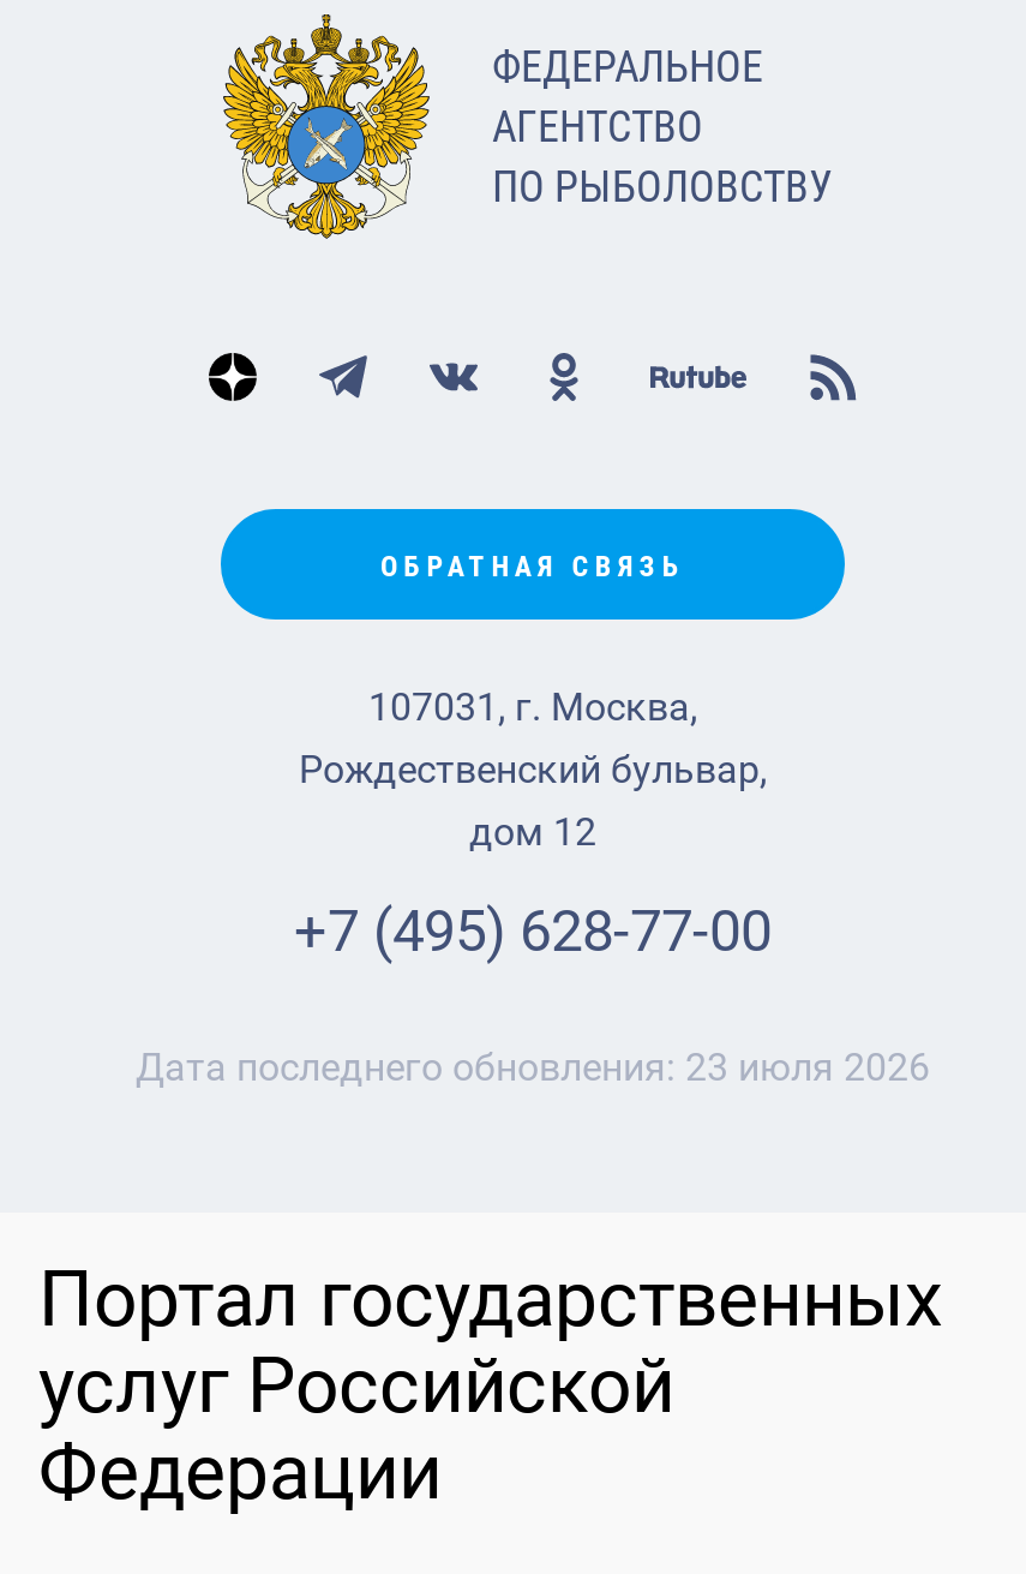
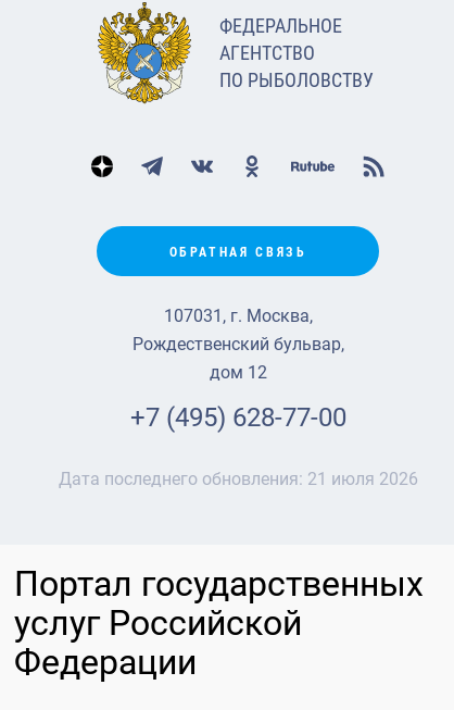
- Дата последнего обновления: 23 июля 2026
+ Дата последнего обновления: 21 июля 2026
